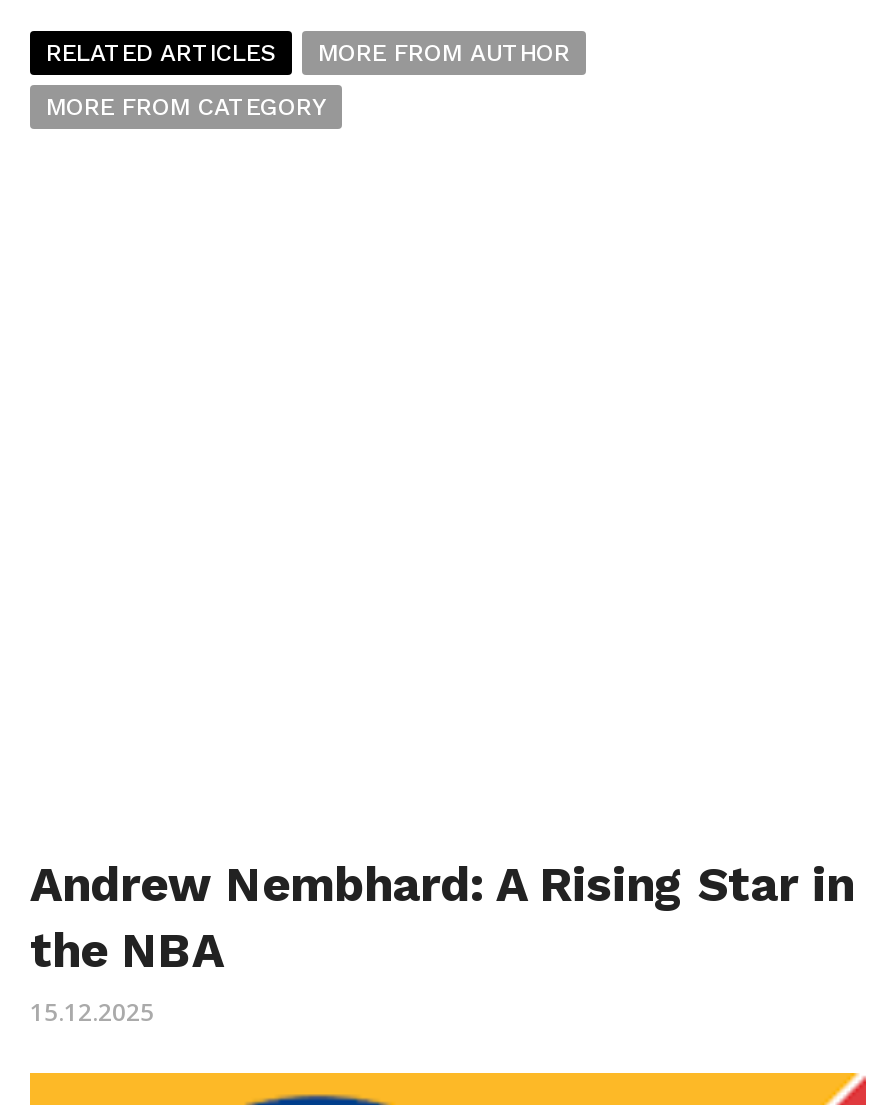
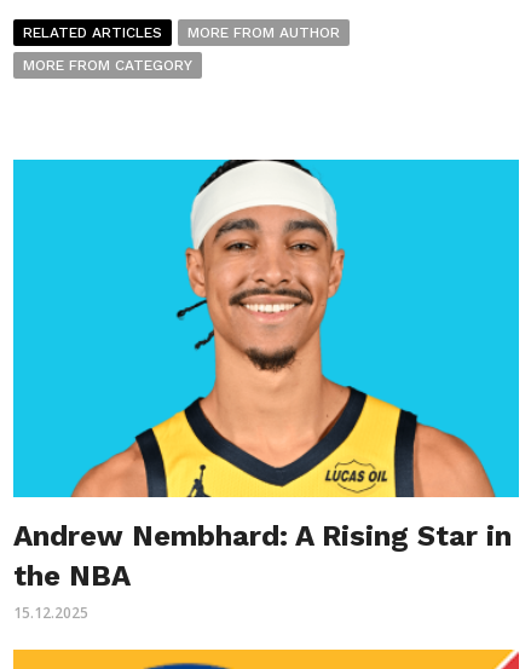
+ [image]
